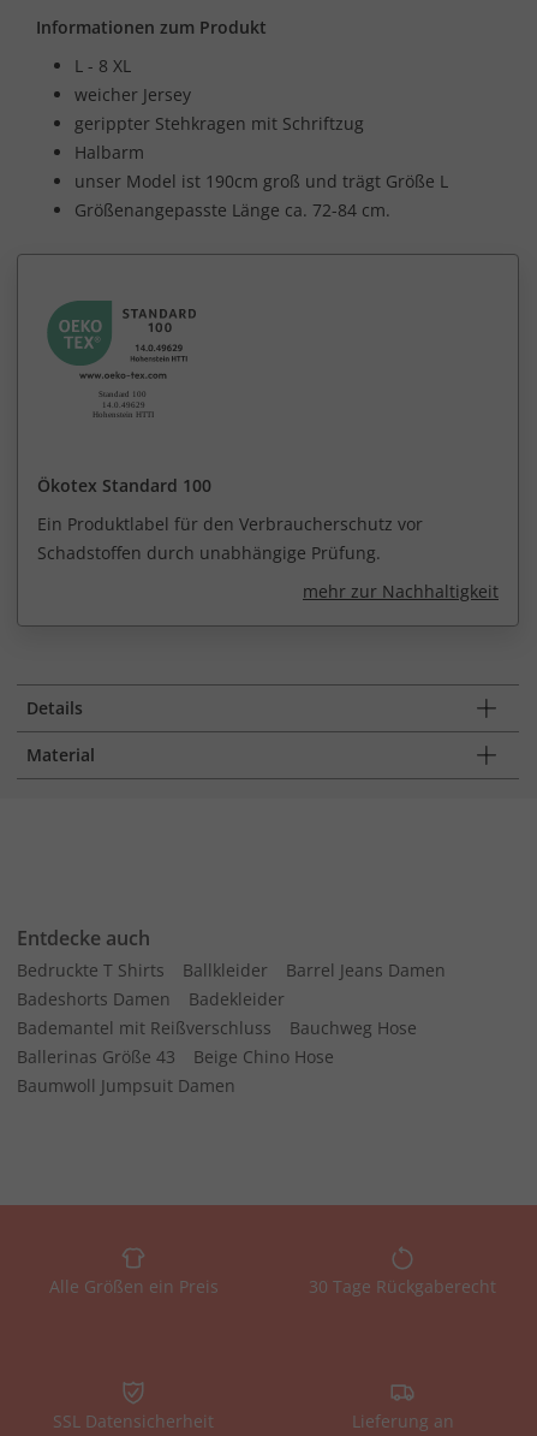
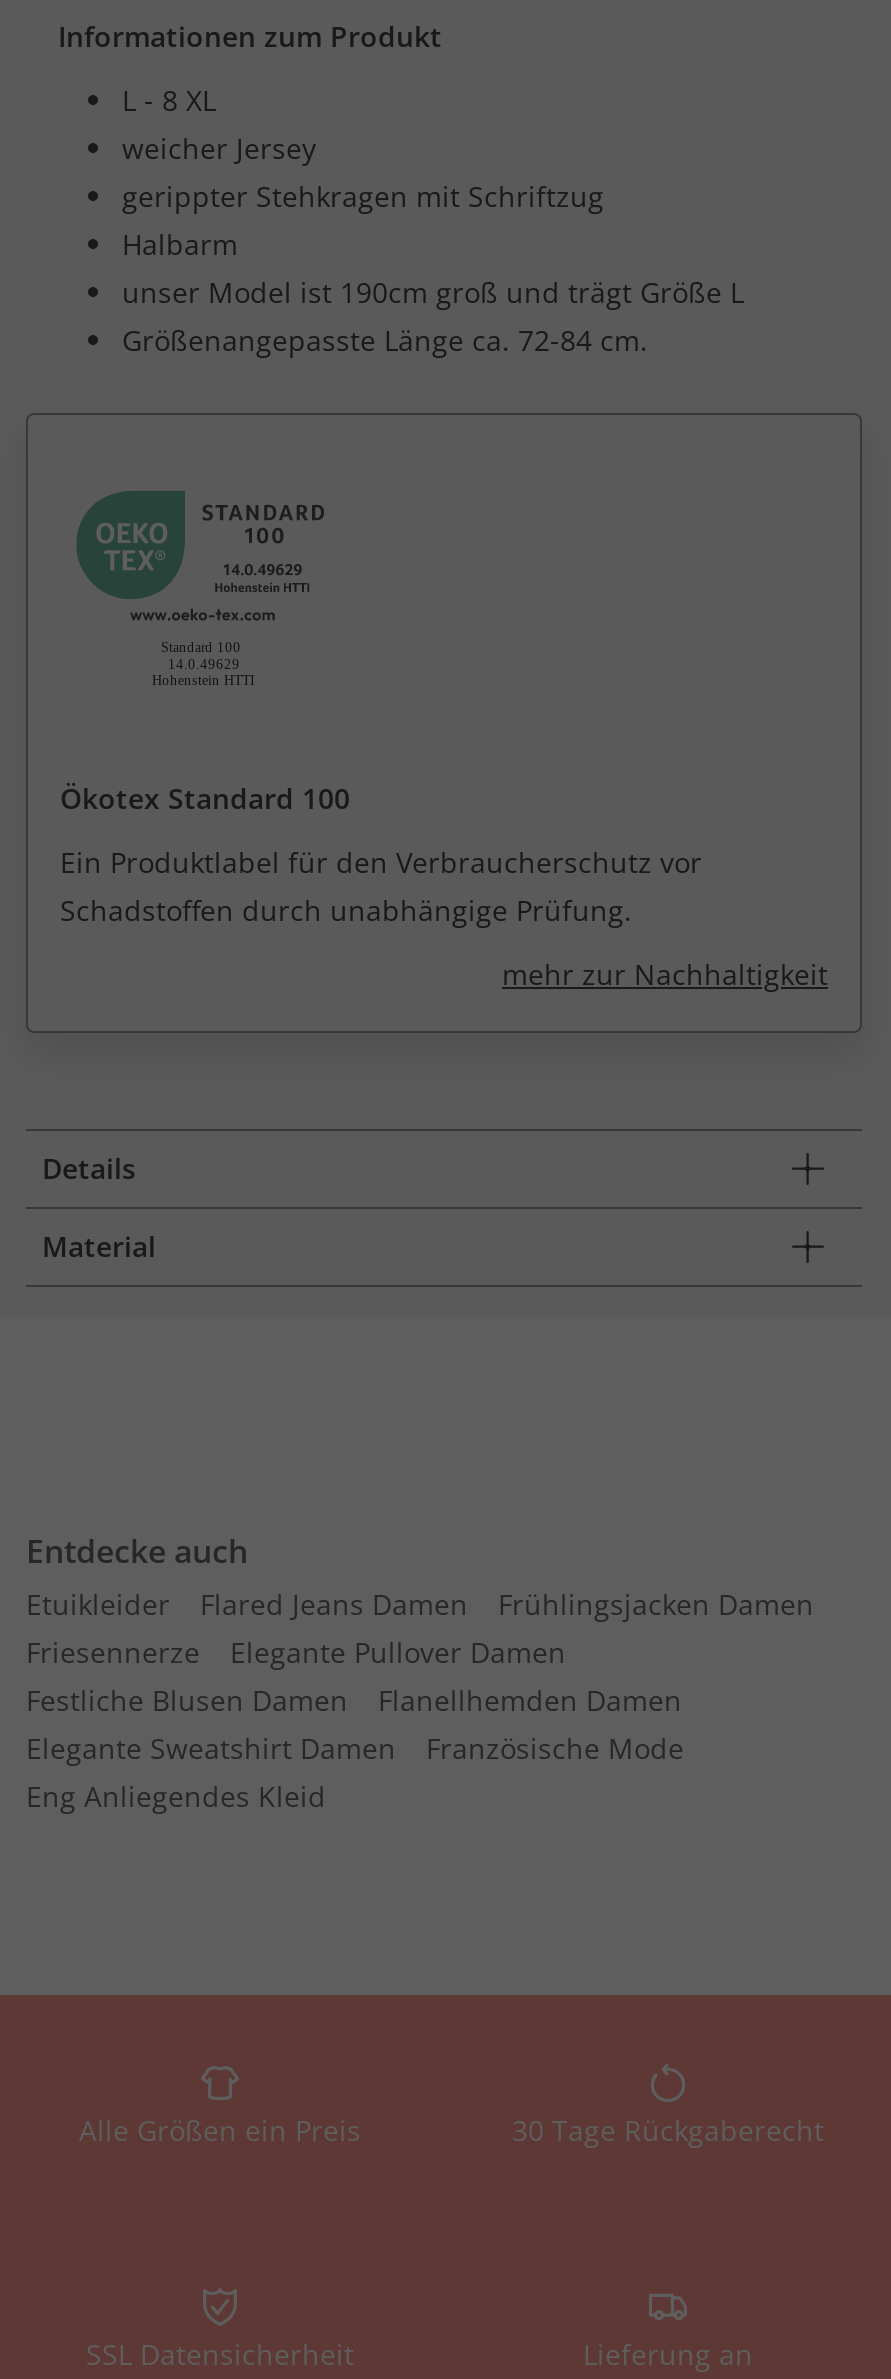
- Bedruckte T Shirts
- Ballkleider
- Barrel Jeans Damen
- Badeshorts Damen
- Badekleider
- Bademantel mit Reißverschluss
- Bauchweg Hose
- Ballerinas Größe 43
- Beige Chino Hose
- Baumwoll Jumpsuit Damen
+ Etuikleider
+ Flared Jeans Damen
+ Frühlingsjacken Damen
+ Friesennerze
+ Elegante Pullover Damen
+ Festliche Blusen Damen
+ Flanellhemden Damen
+ Elegante Sweatshirt Damen
+ Französische Mode
+ Eng Anliegendes Kleid
